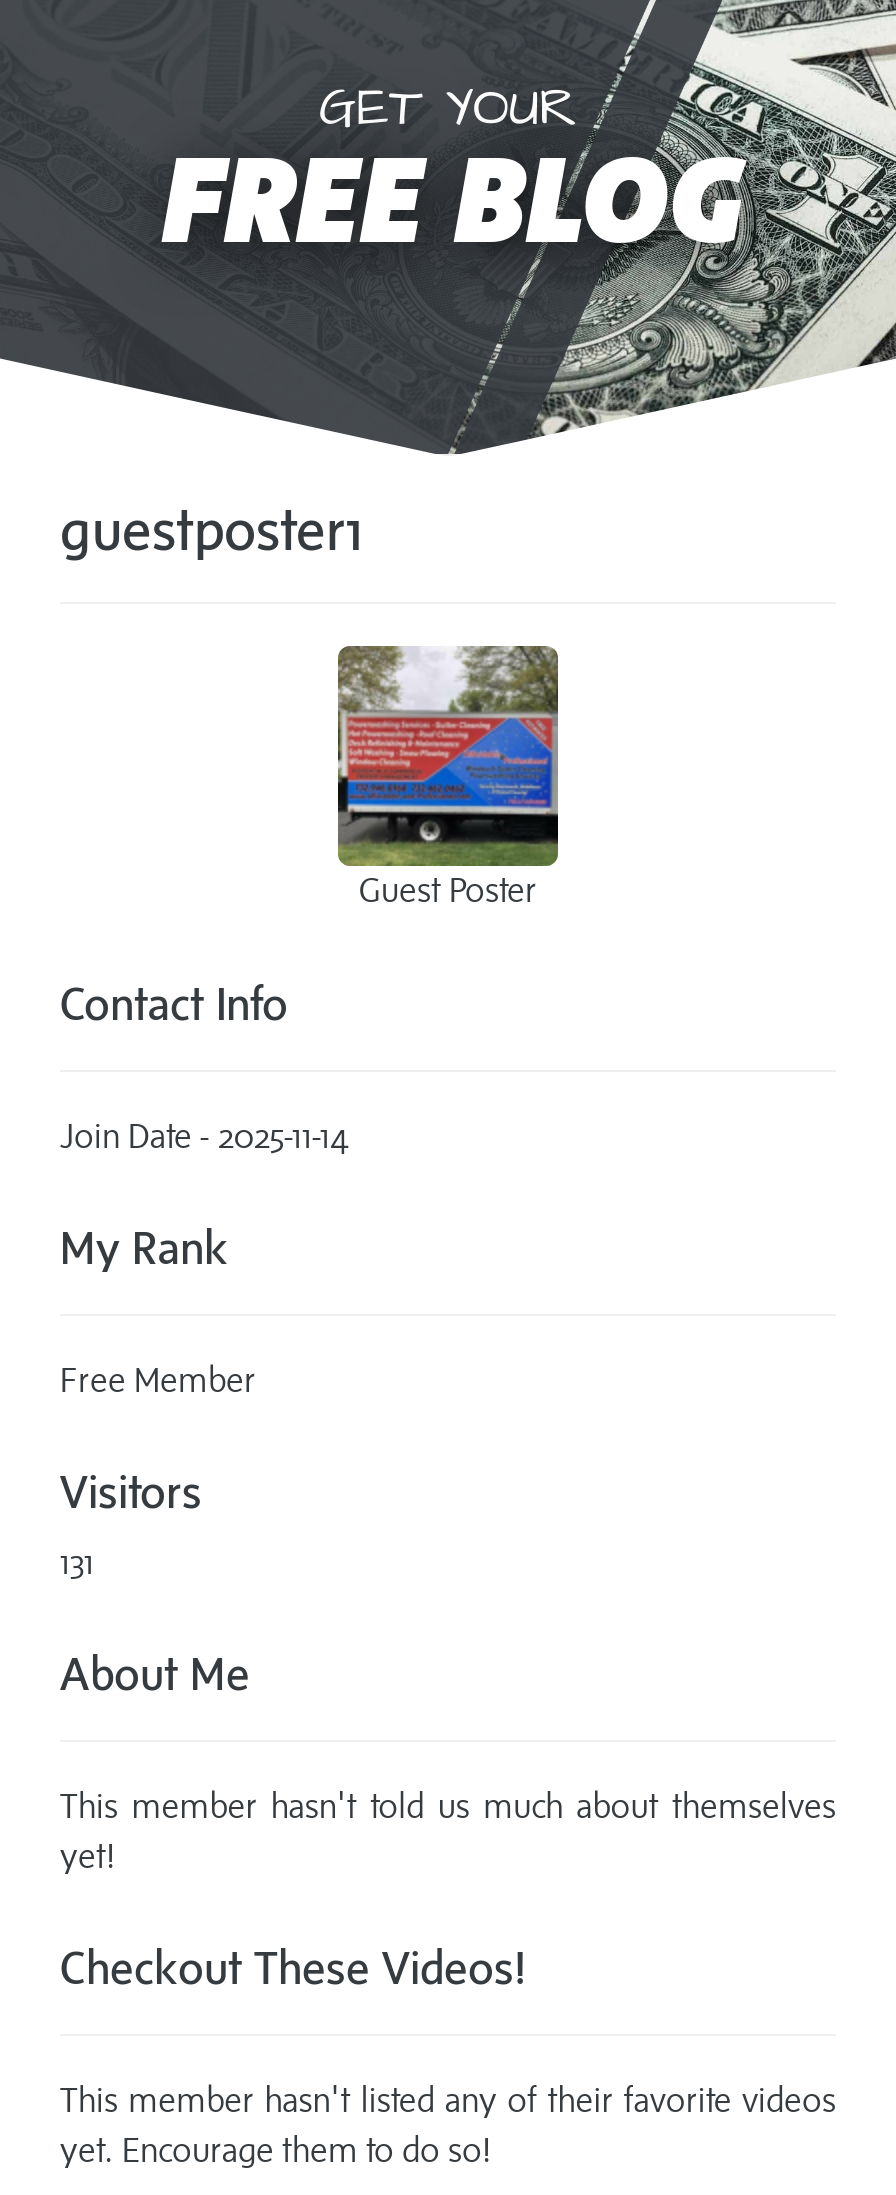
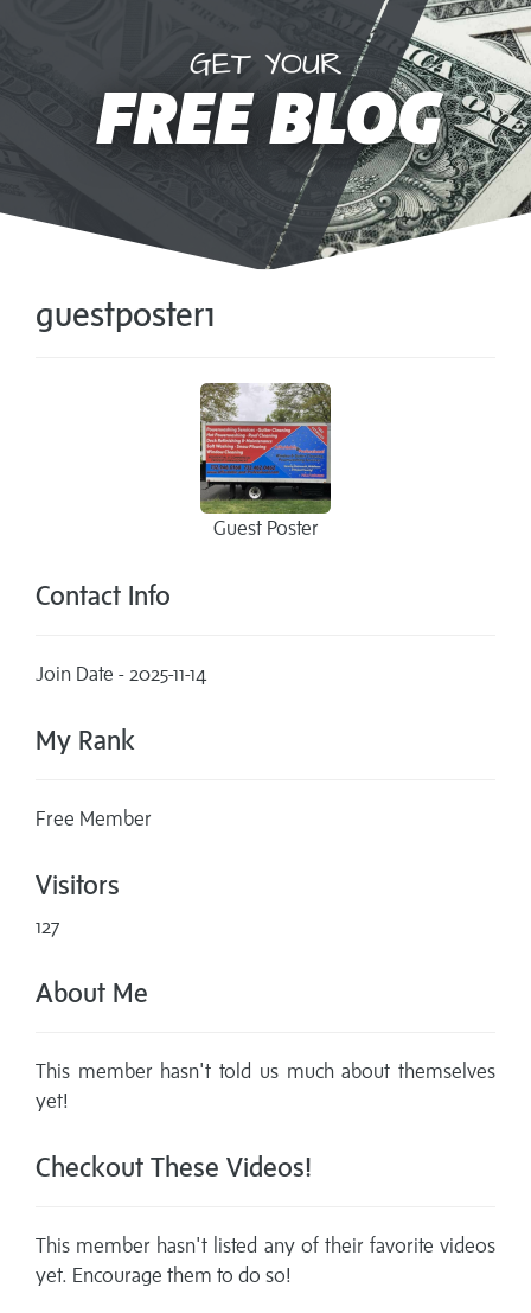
- 131
+ 127
